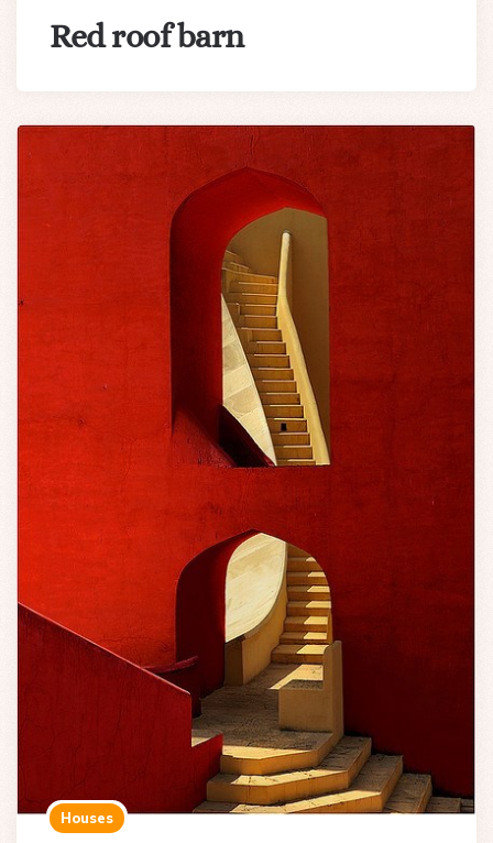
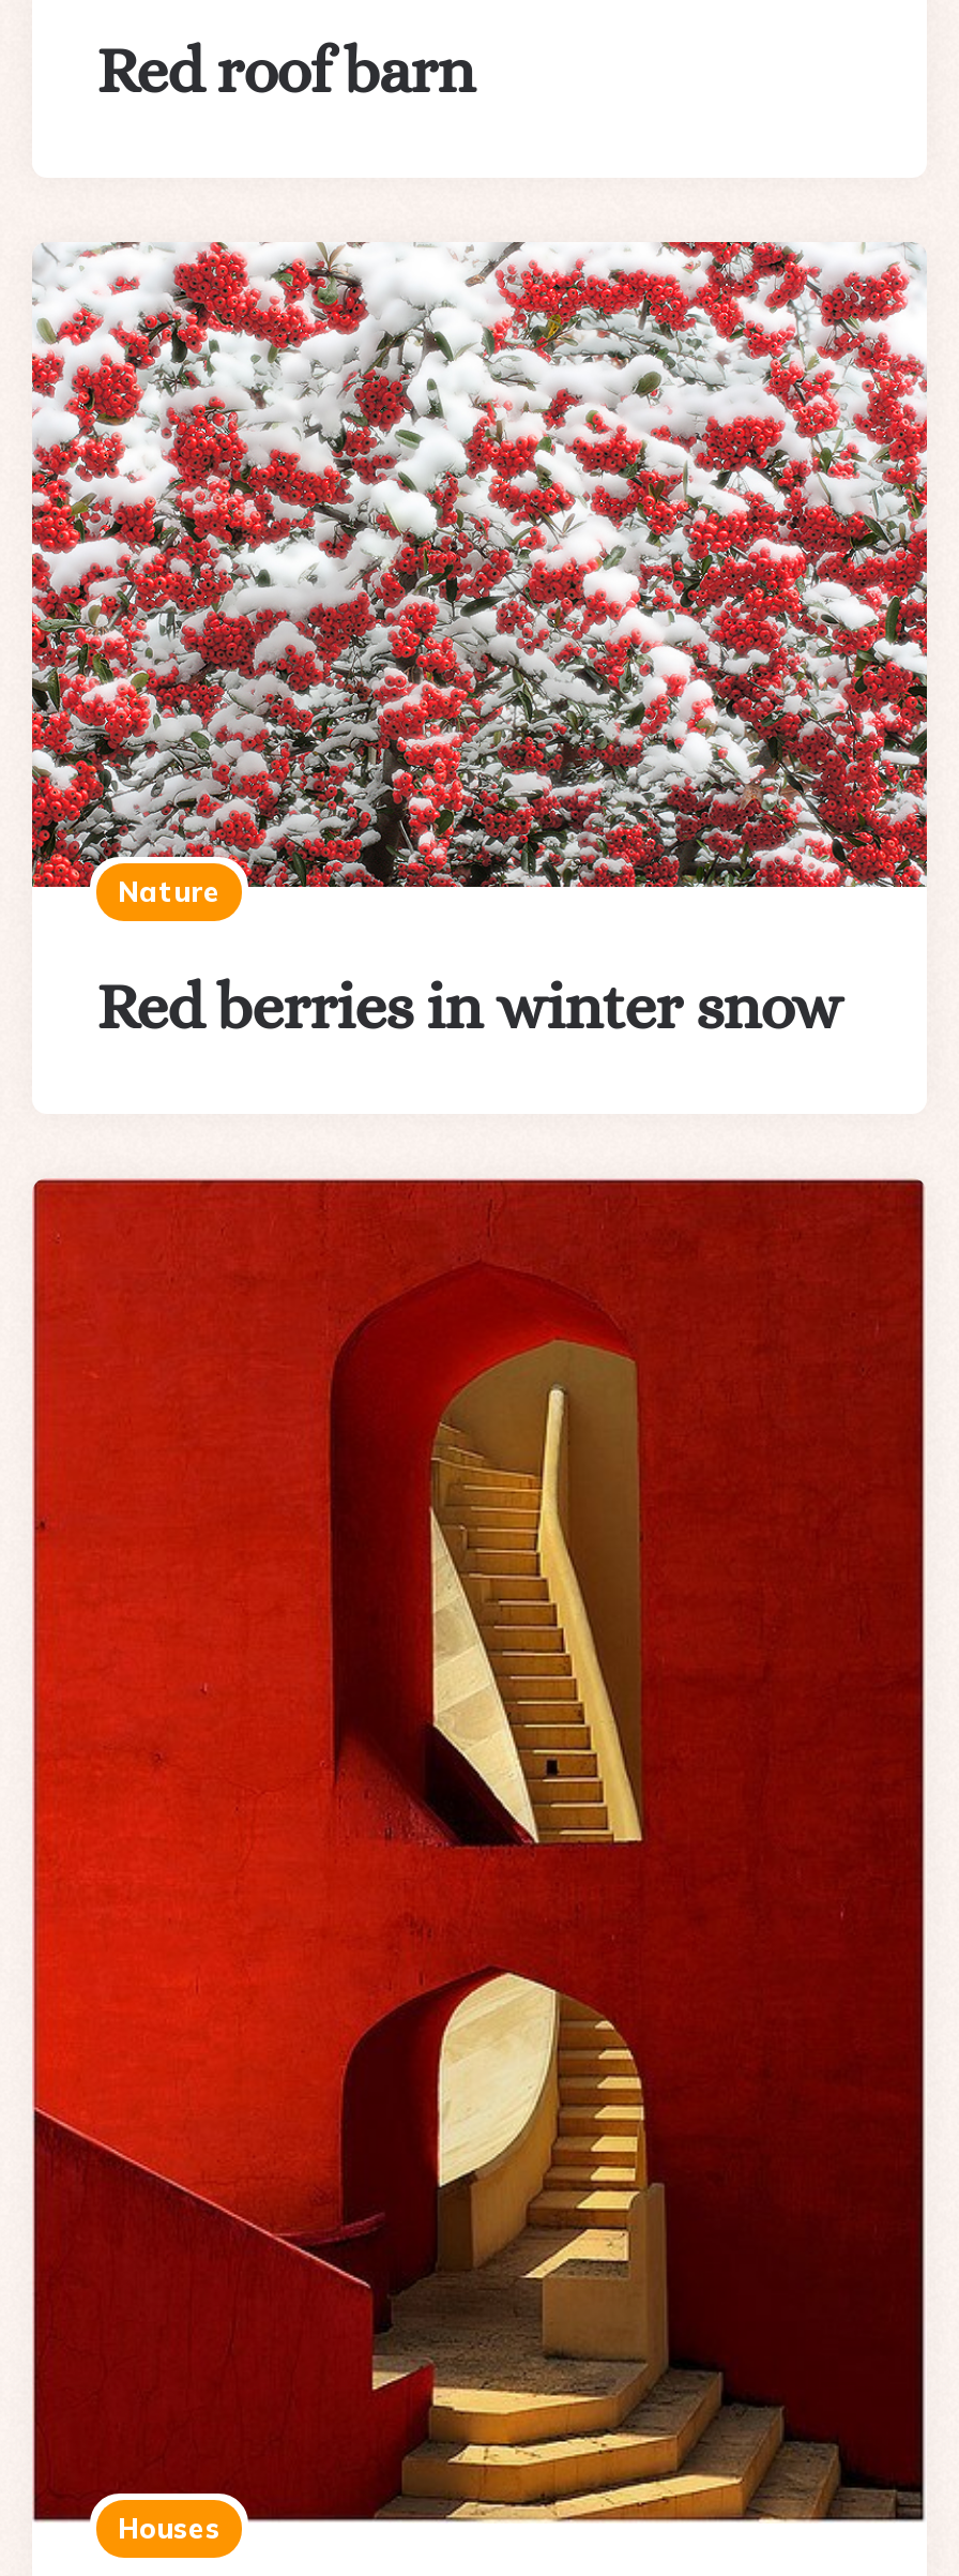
+ [image]
+ Nature
+ Red berries in winter snow
